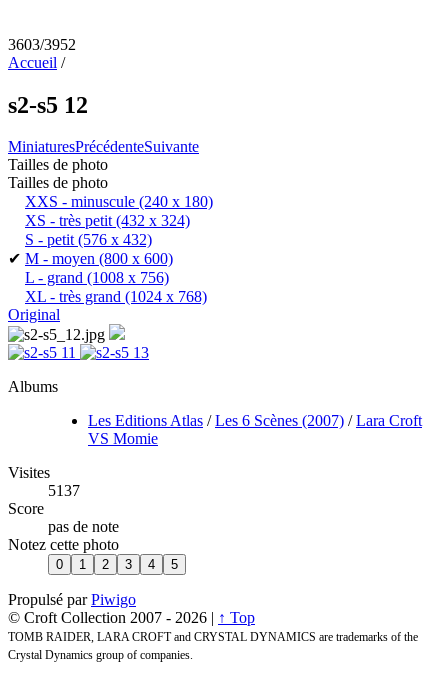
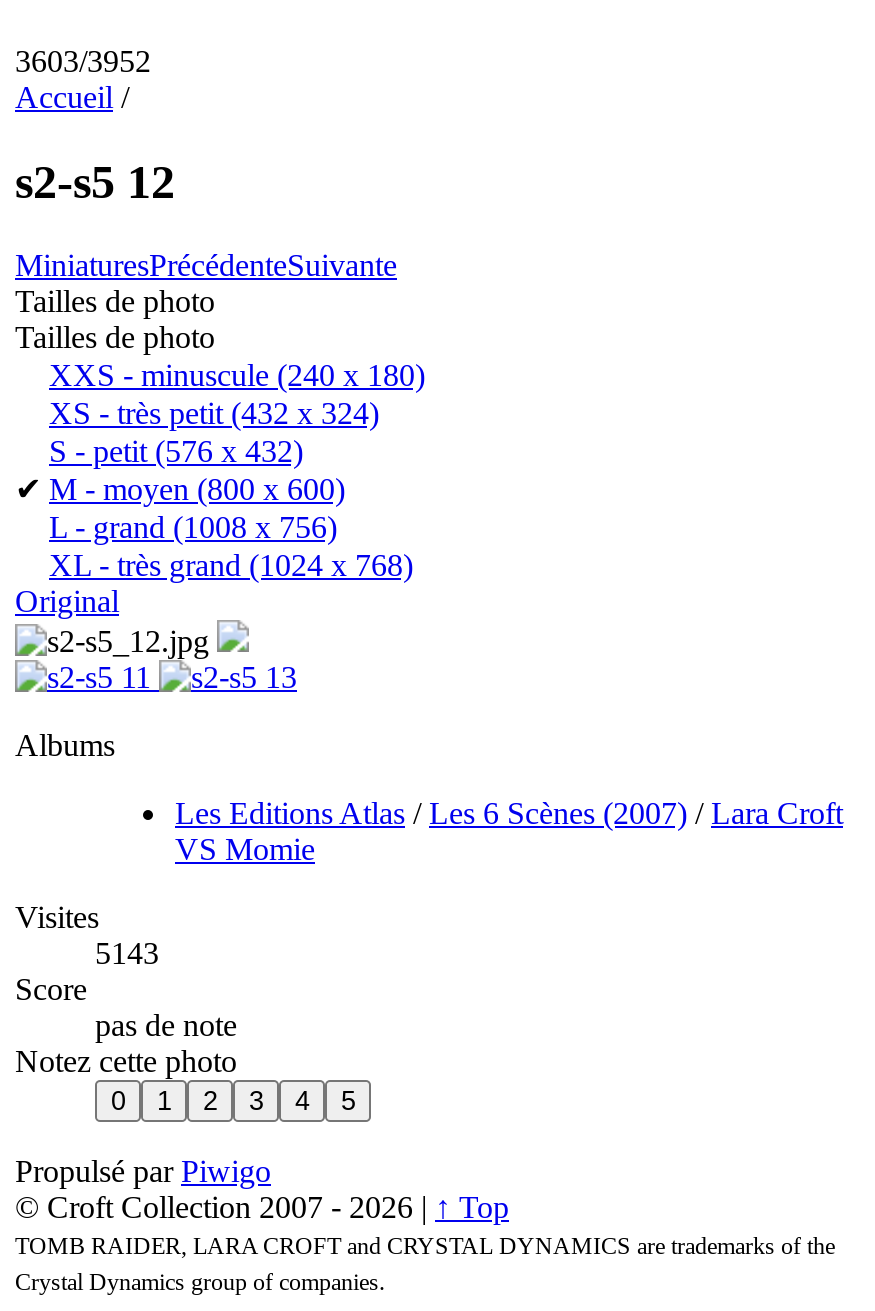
- 5137
+ 5143
